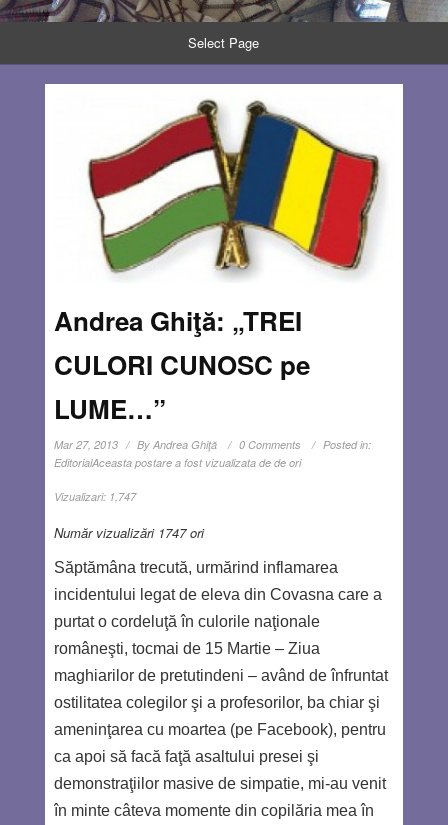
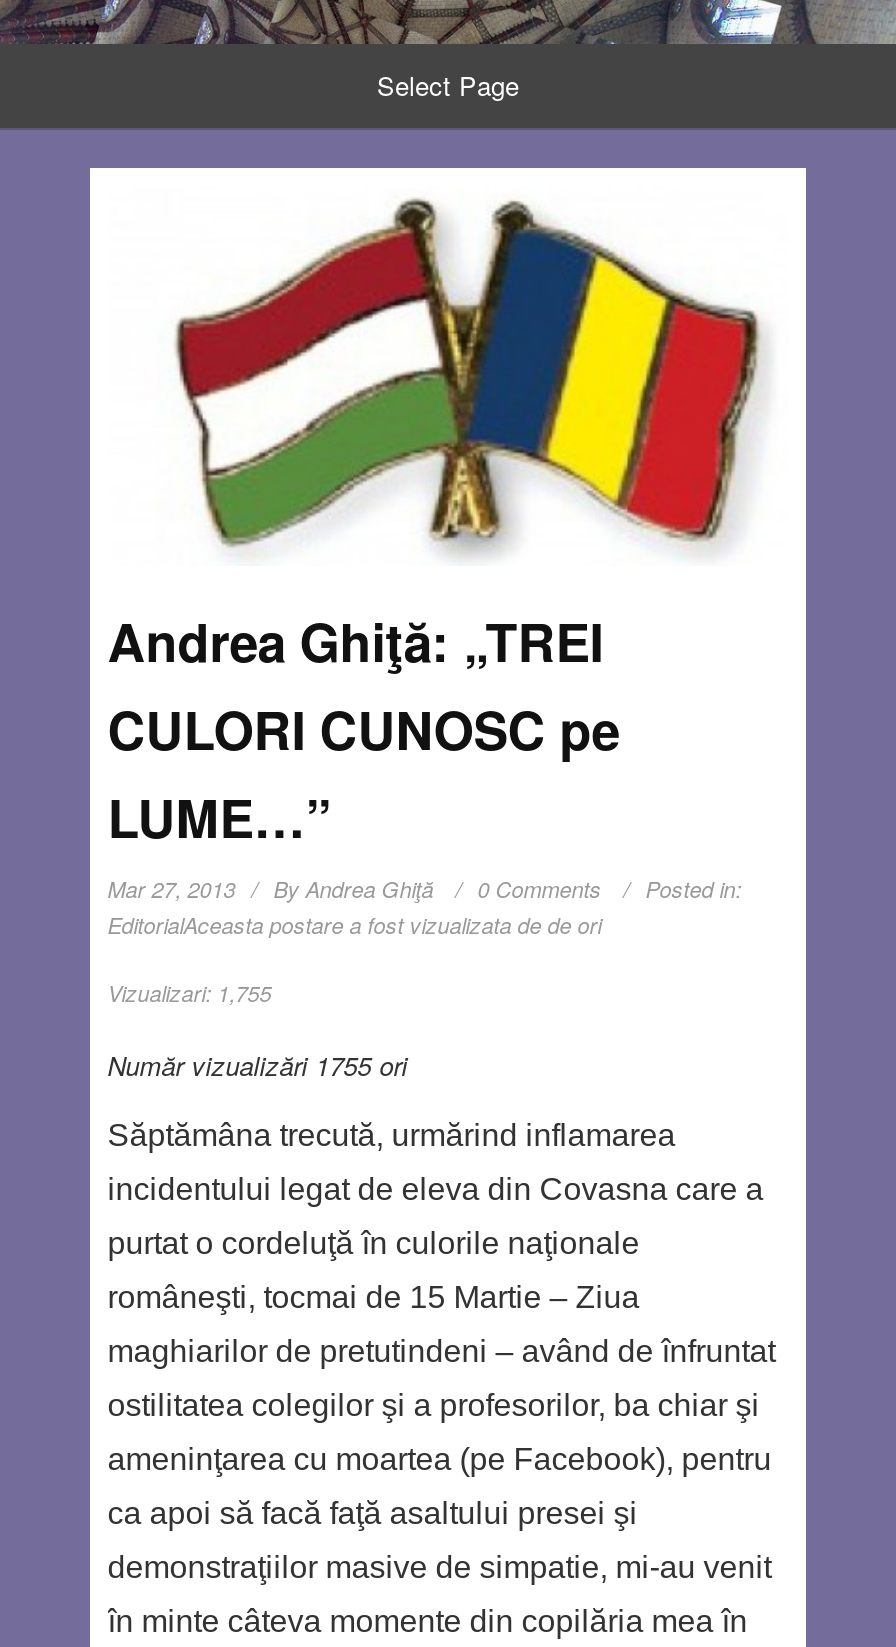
- Vizualizari: 1,747
+ Vizualizari: 1,755

- Număr vizualizări 1747 ori
+ Număr vizualizări 1755 ori
